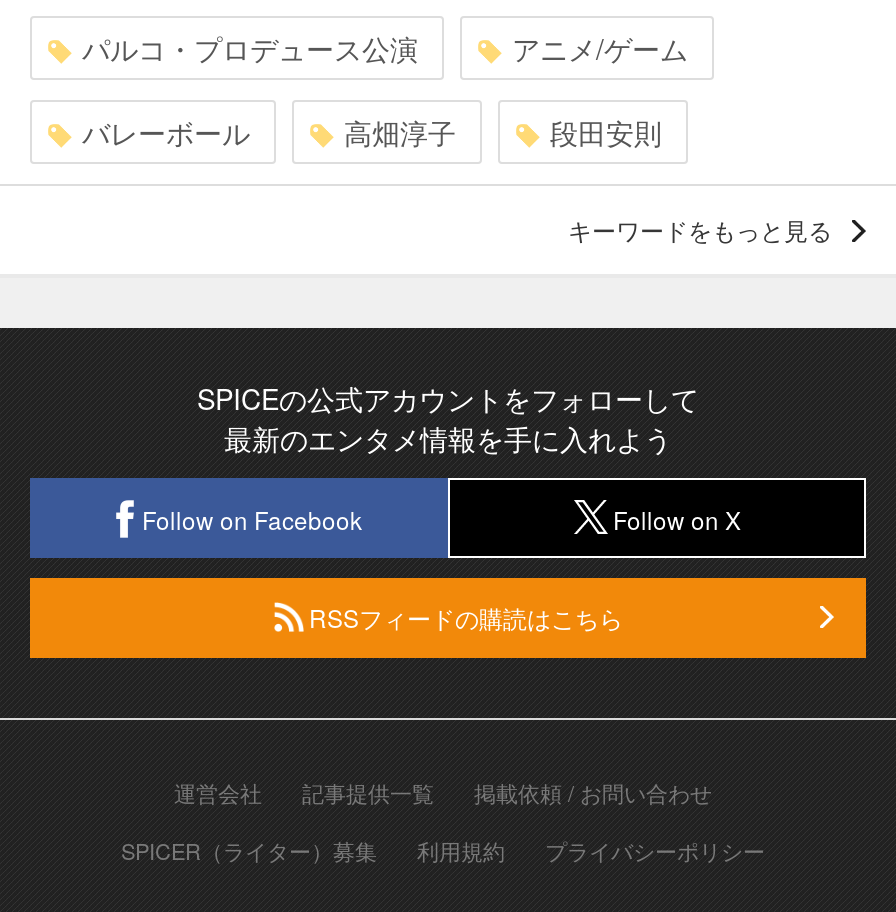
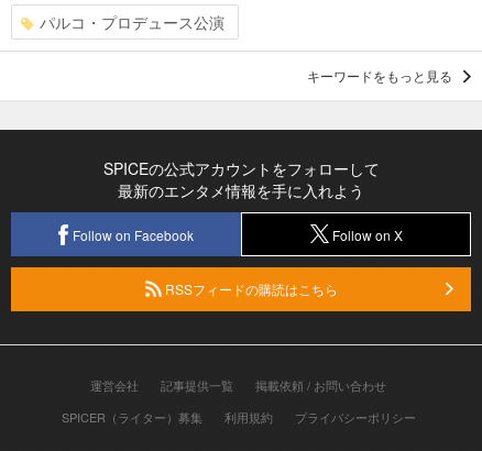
- アニメ/ゲーム
- バレーボール
- 高畑淳子
- 段田安則
